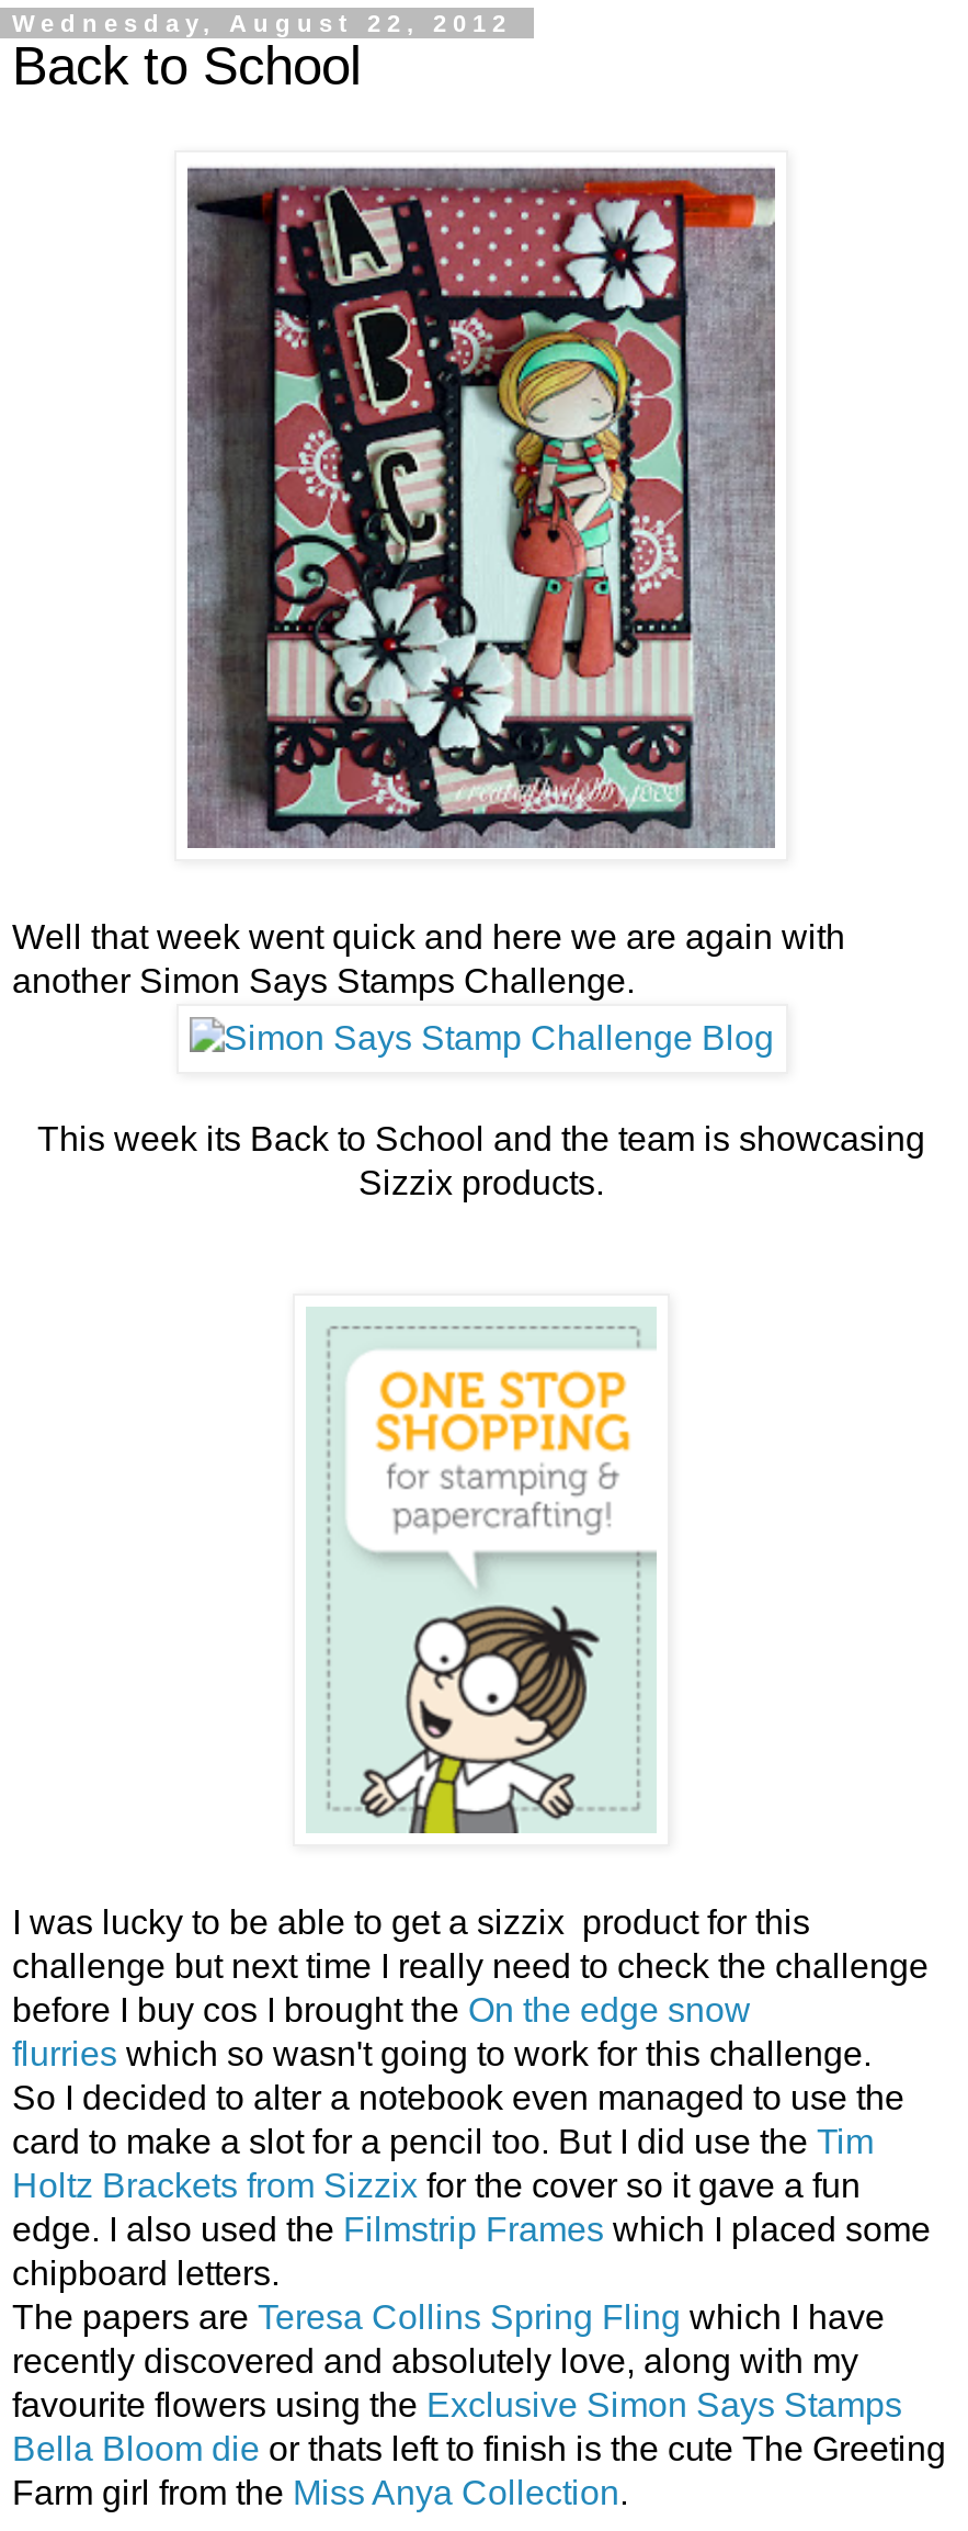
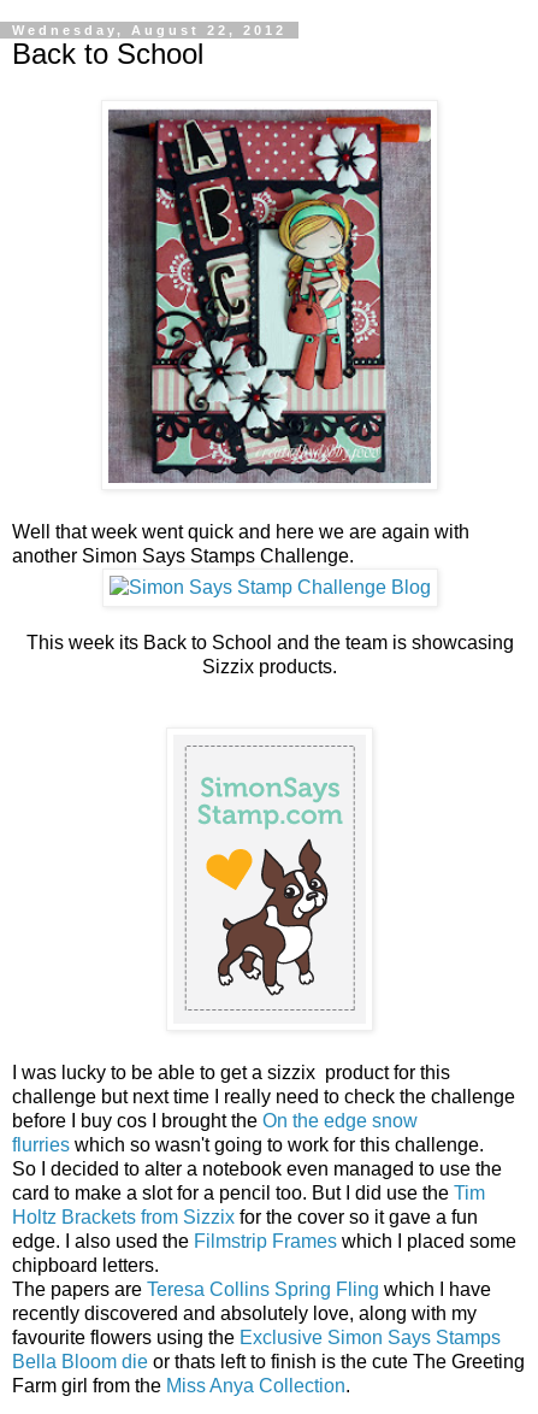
- [image]
+ [image]
